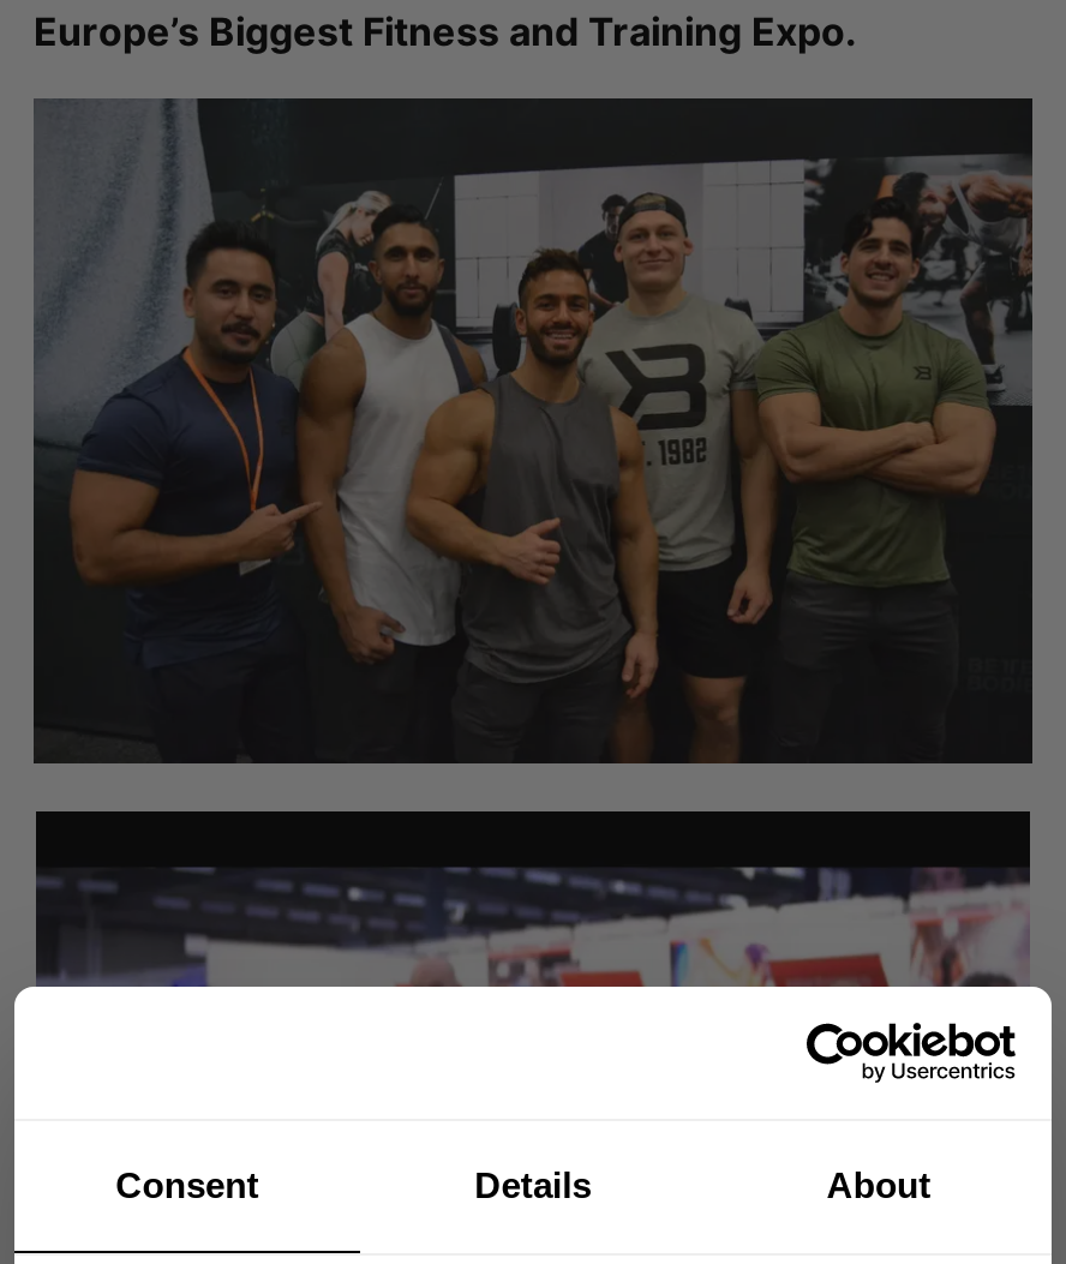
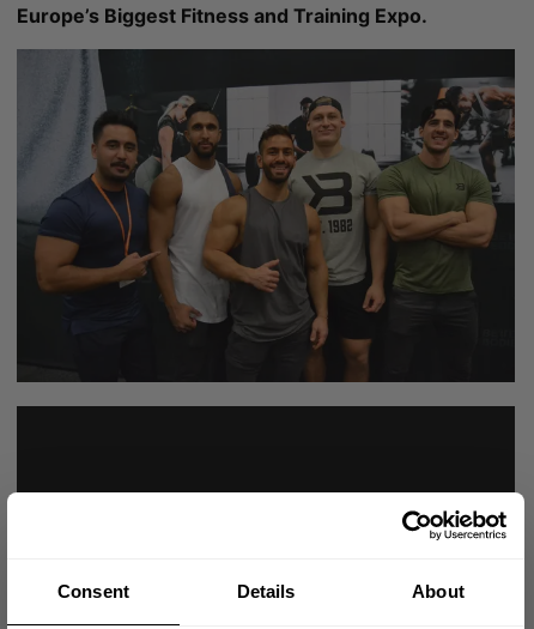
- [image]
